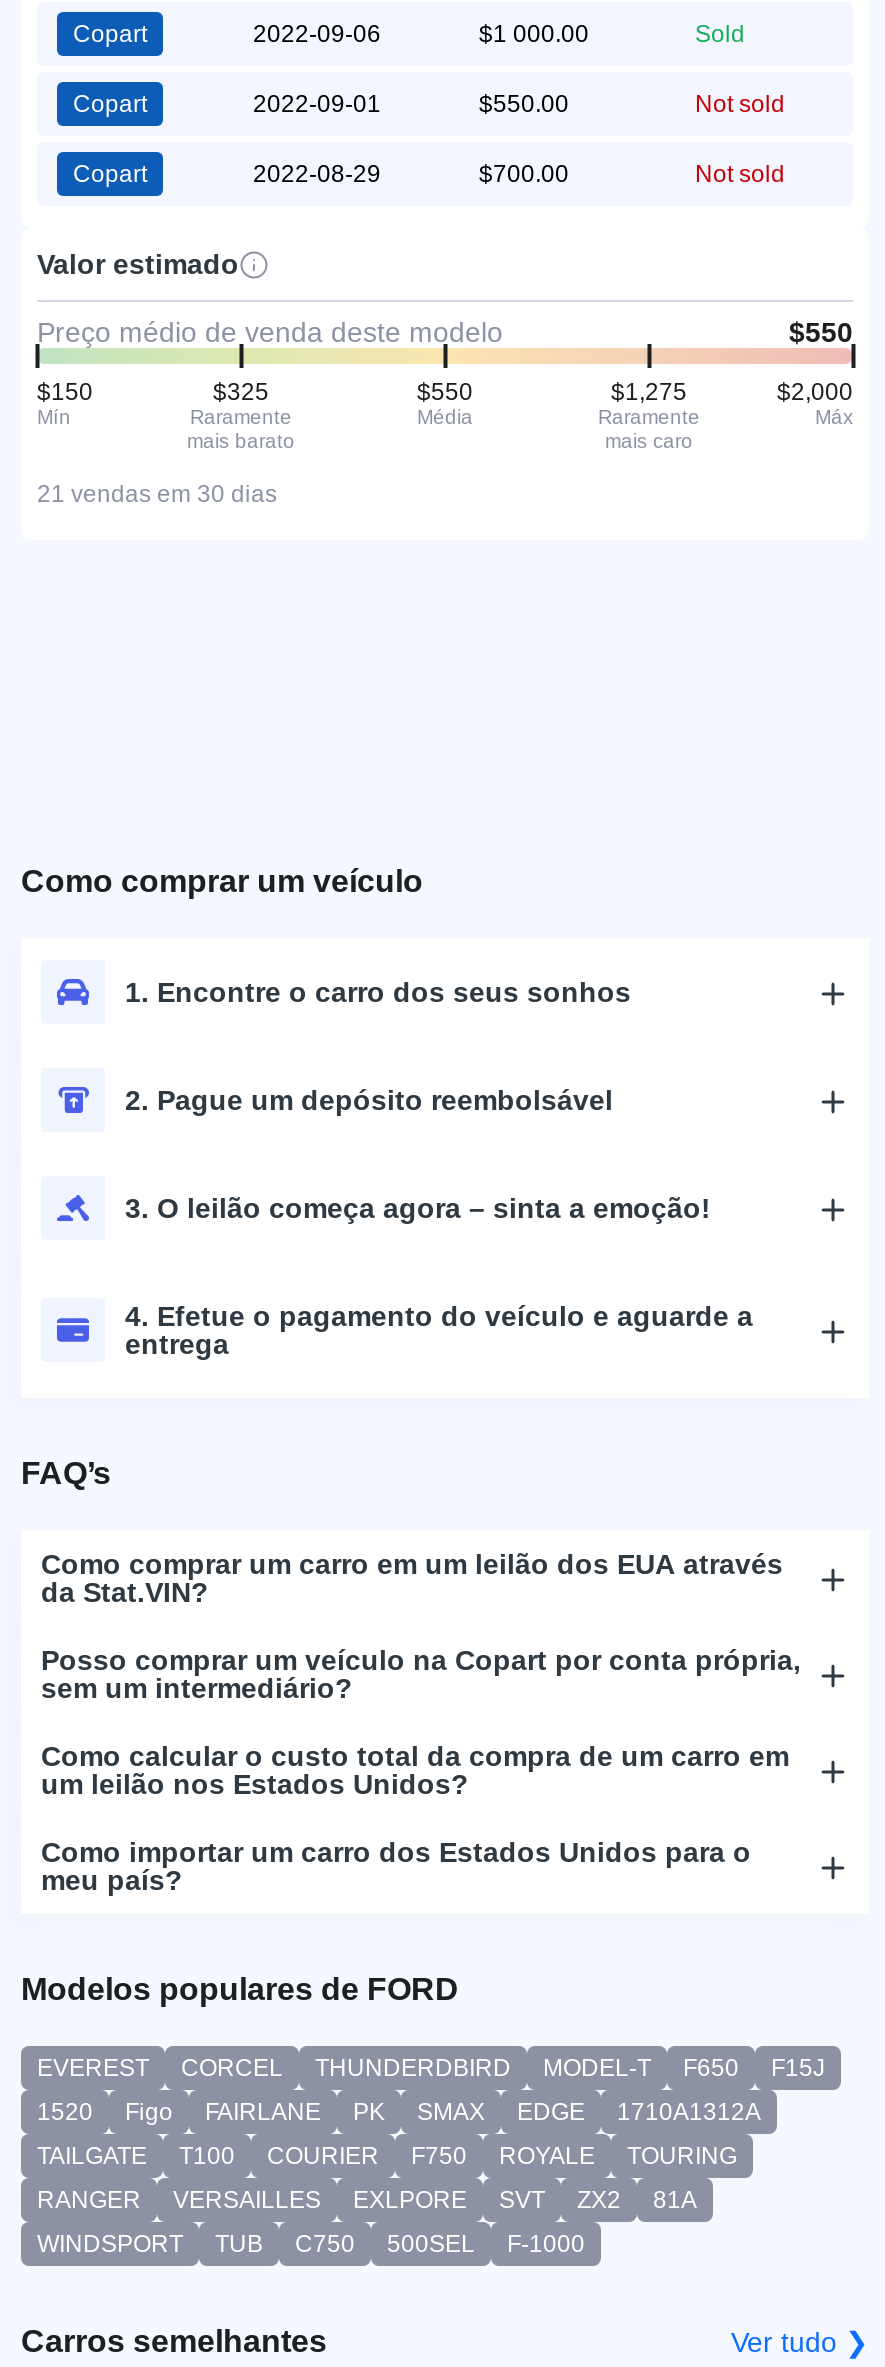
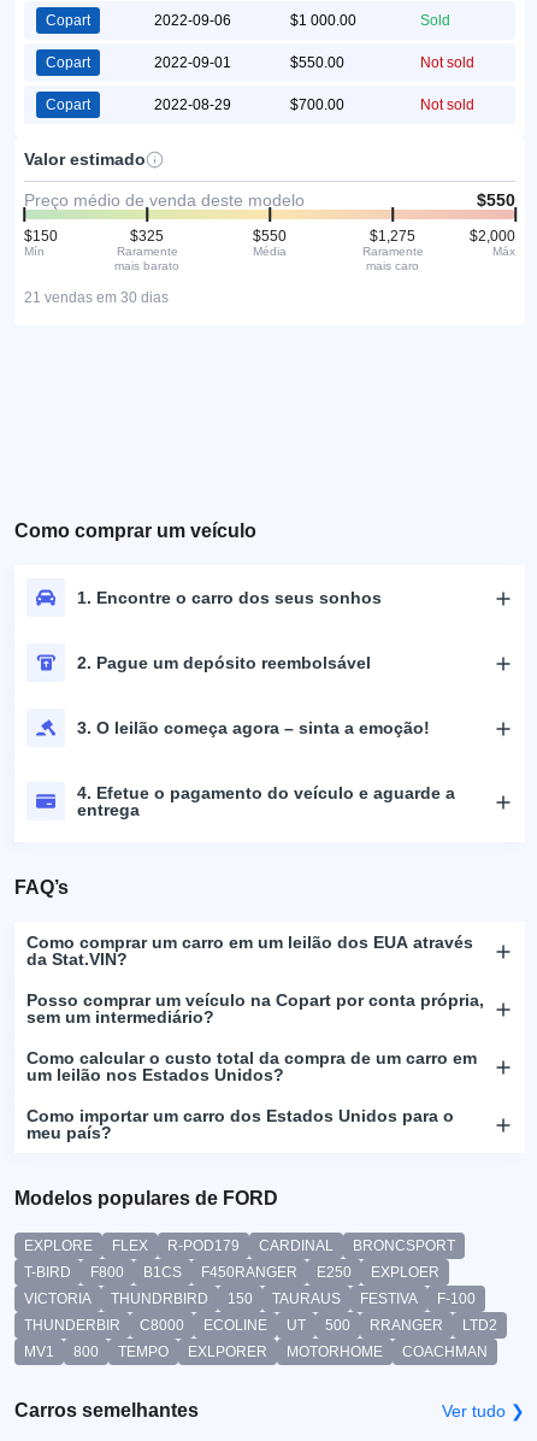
- EVEREST
- CORCEL
- THUNDERDBIRD
- MODEL-T
- F650
- F15J
+ EXPLORE
+ FLEX
+ R-POD179
+ CARDINAL
+ BRONCSPORT

- 1520
- Figo
- FAIRLANE
- PK
- SMAX
- EDGE
- 1710A1312A
+ T-BIRD
+ F800
+ B1CS
+ F450RANGER
+ E250
+ EXPLOER

- TAILGATE
- T100
- COURIER
- F750
- ROYALE
- TOURING
+ VICTORIA
+ THUNDRBIRD
+ 150
+ TAURAUS
+ FESTIVA
+ F-100

- RANGER
- VERSAILLES
- EXLPORE
- SVT
- ZX2
- 81A
+ THUNDERBIR
+ C8000
+ ECOLINE
+ UT
+ 500
+ RRANGER
+ LTD2

- WINDSPORT
- TUB
- C750
- 500SEL
- F-1000
+ MV1
+ 800
+ TEMPO
+ EXLPORER
+ MOTORHOME
+ COACHMAN
